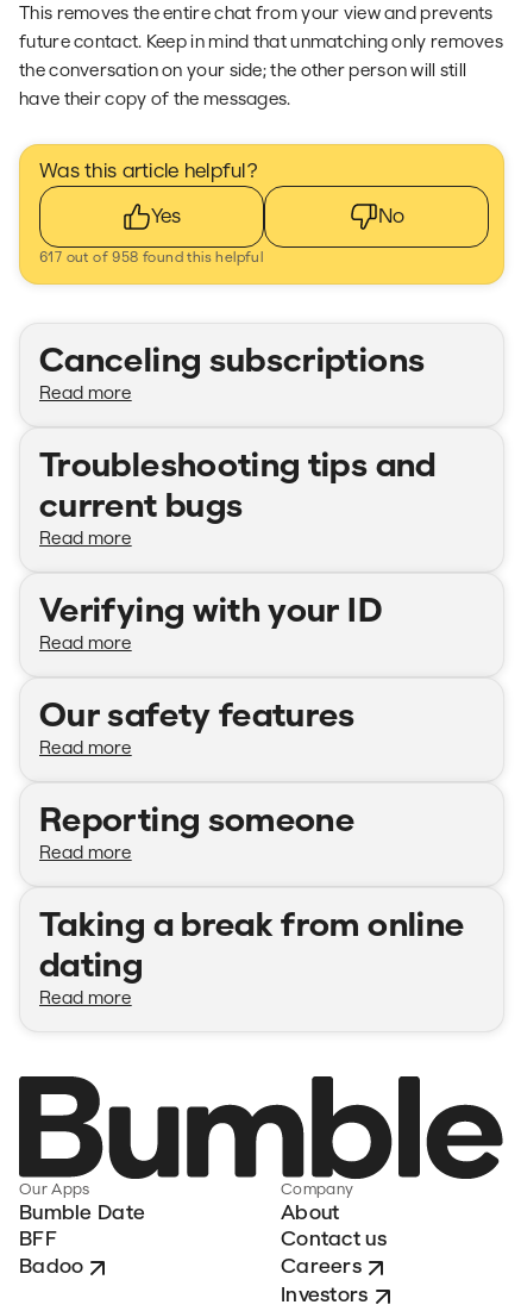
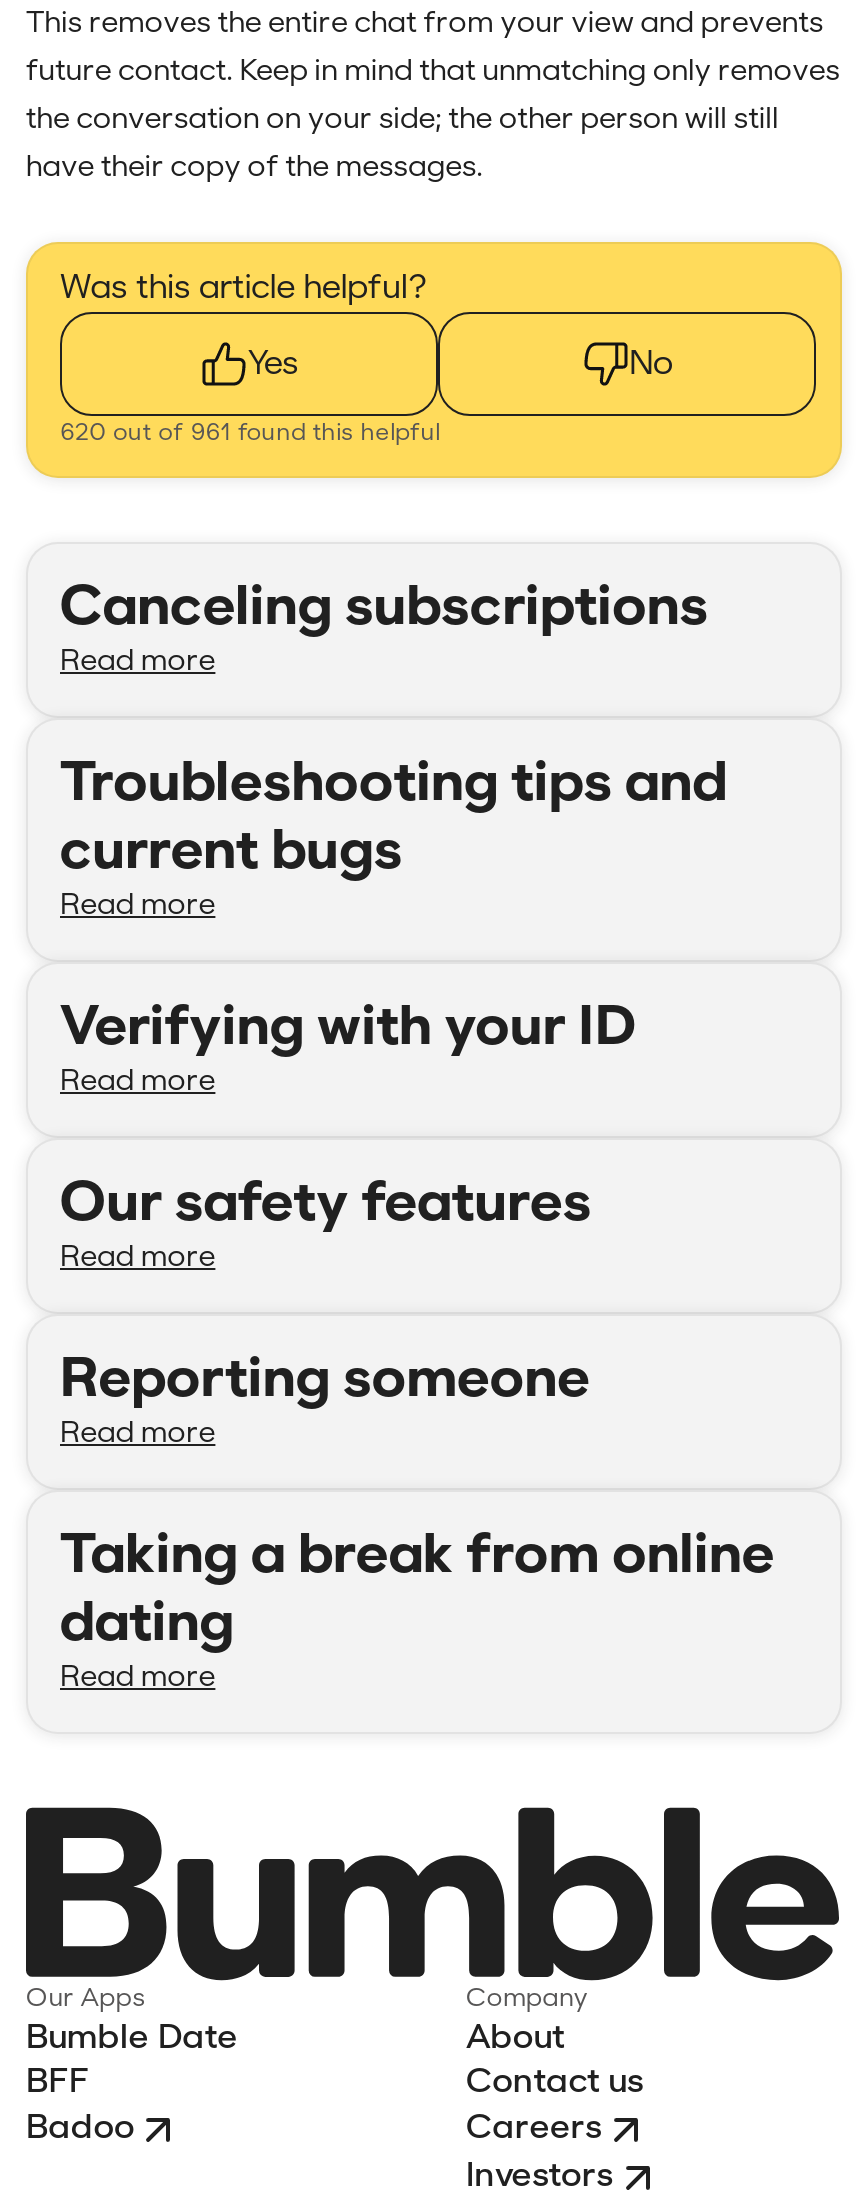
- 617 out of 958 found this helpful
+ 620 out of 961 found this helpful
